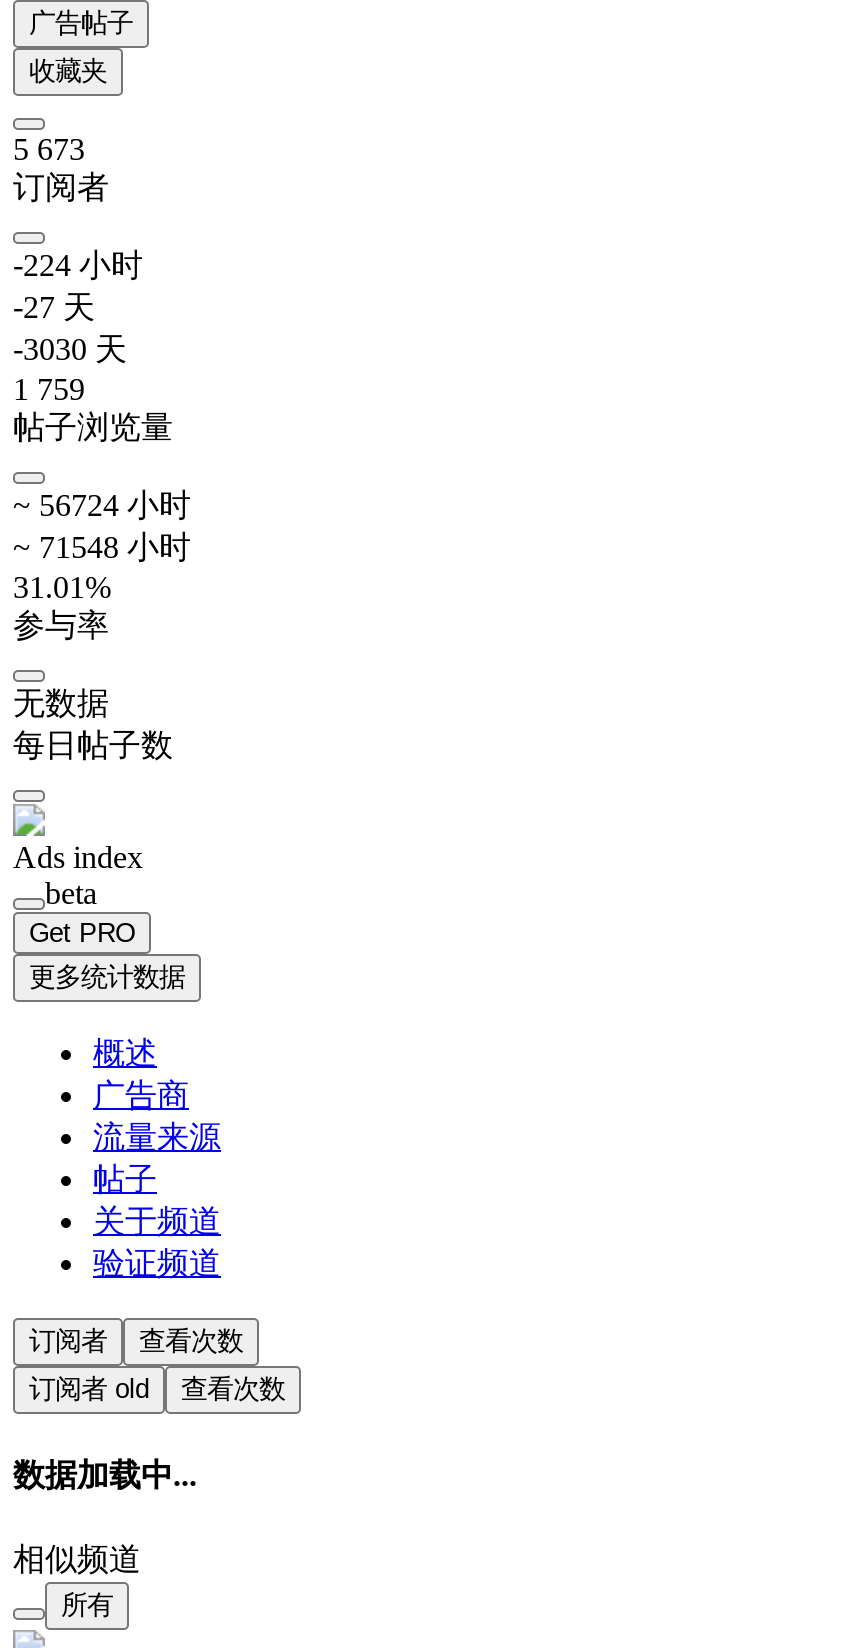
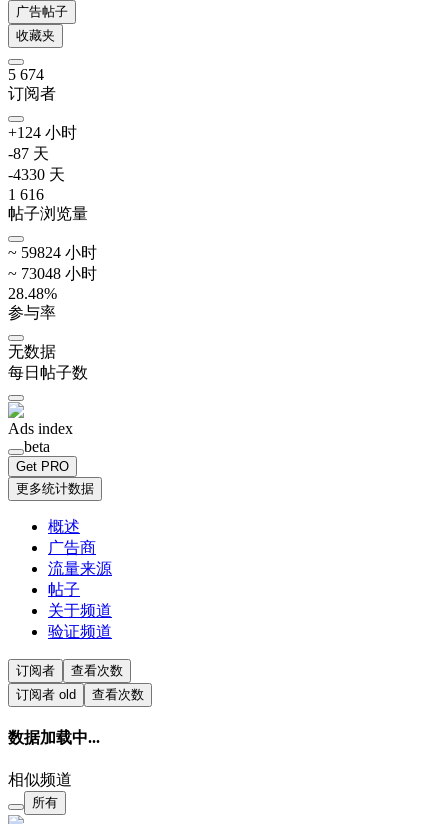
- 5 673
+ 5 674

- -224 小时
- -27 天
- -3030 天
- 1 759
+ + 1 24 小时
+ -87 天
+ -4330 天
+ 1 616

- ~ 56724 小时
+ ~ 59824 小时

- ~ 71548 小时
+ ~ 73048 小时

- 31.01%
+ 28.48%
